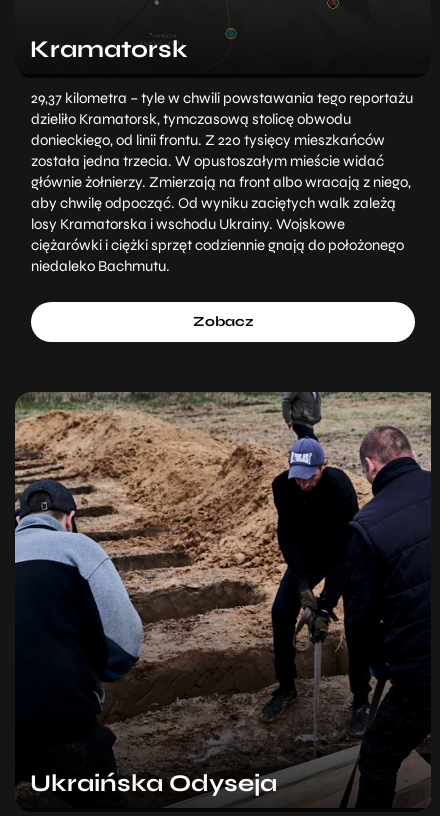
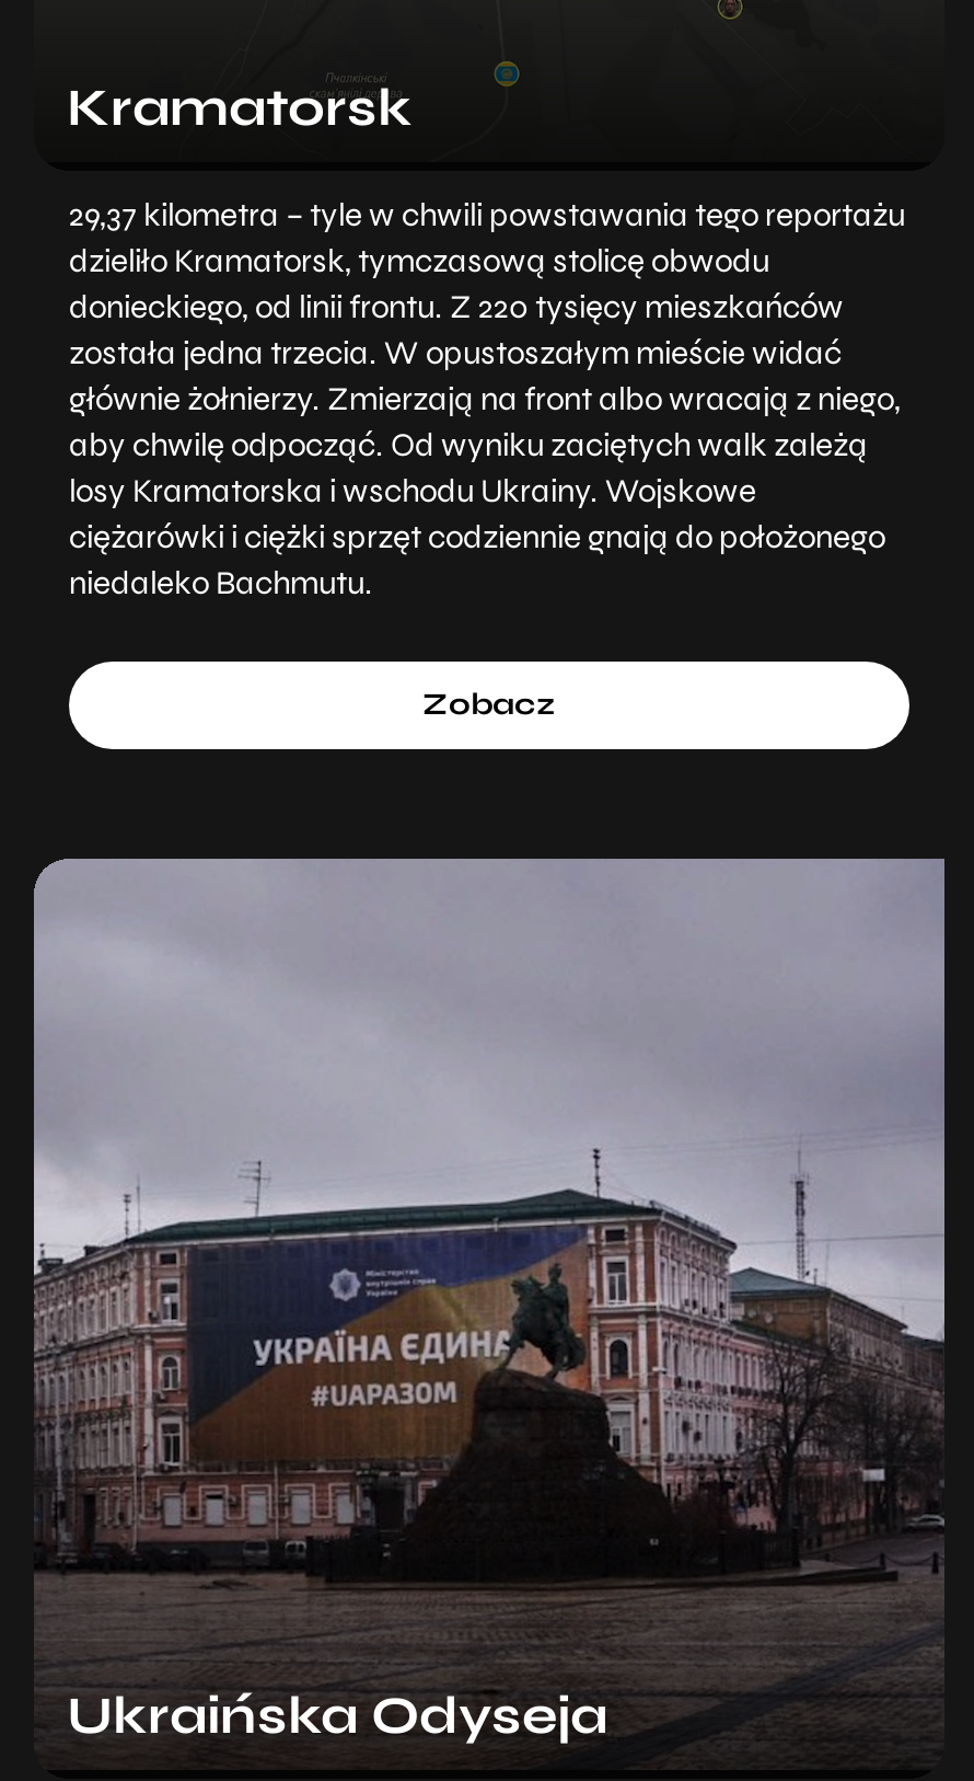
- [image]
+ [image]
